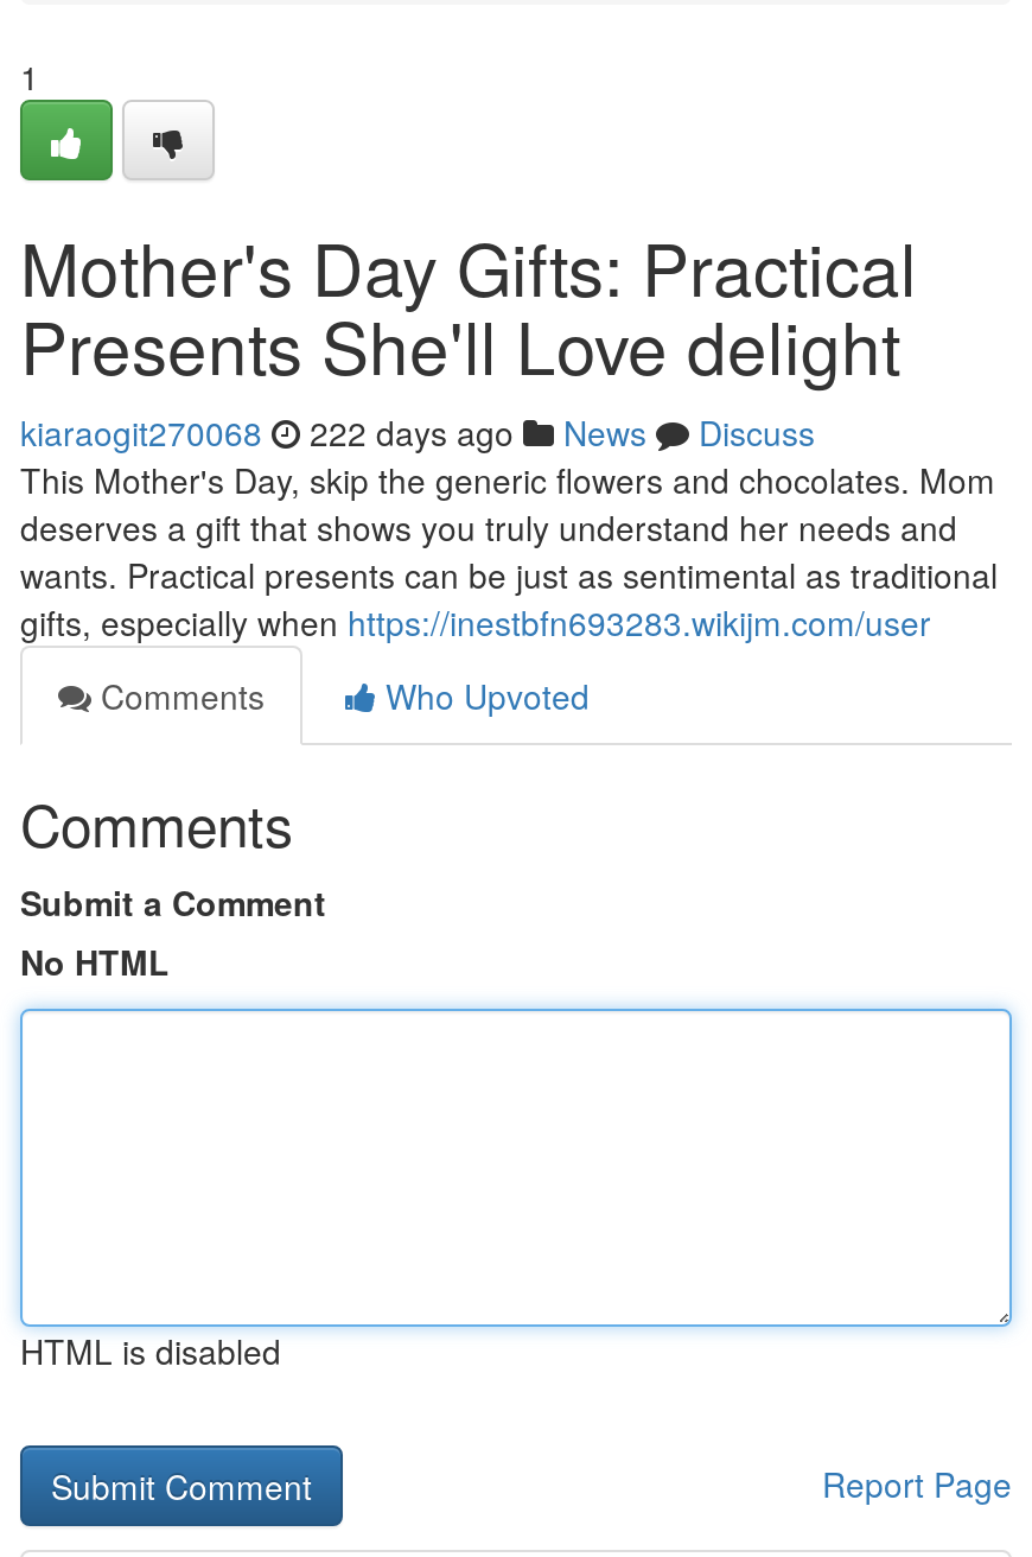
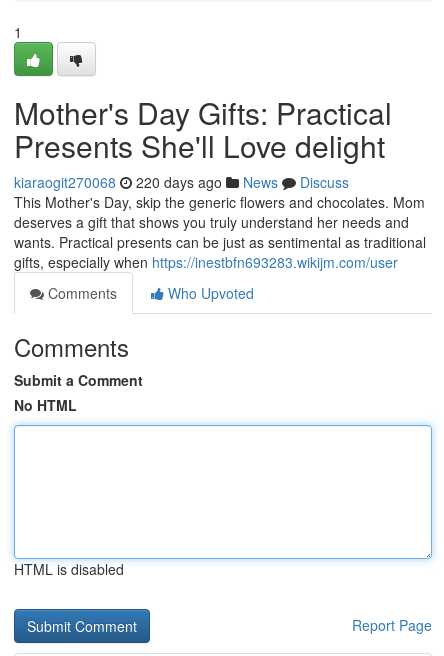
- kiaraogit270068 222 days ago News Discuss
+ kiaraogit270068 220 days ago News Discuss
